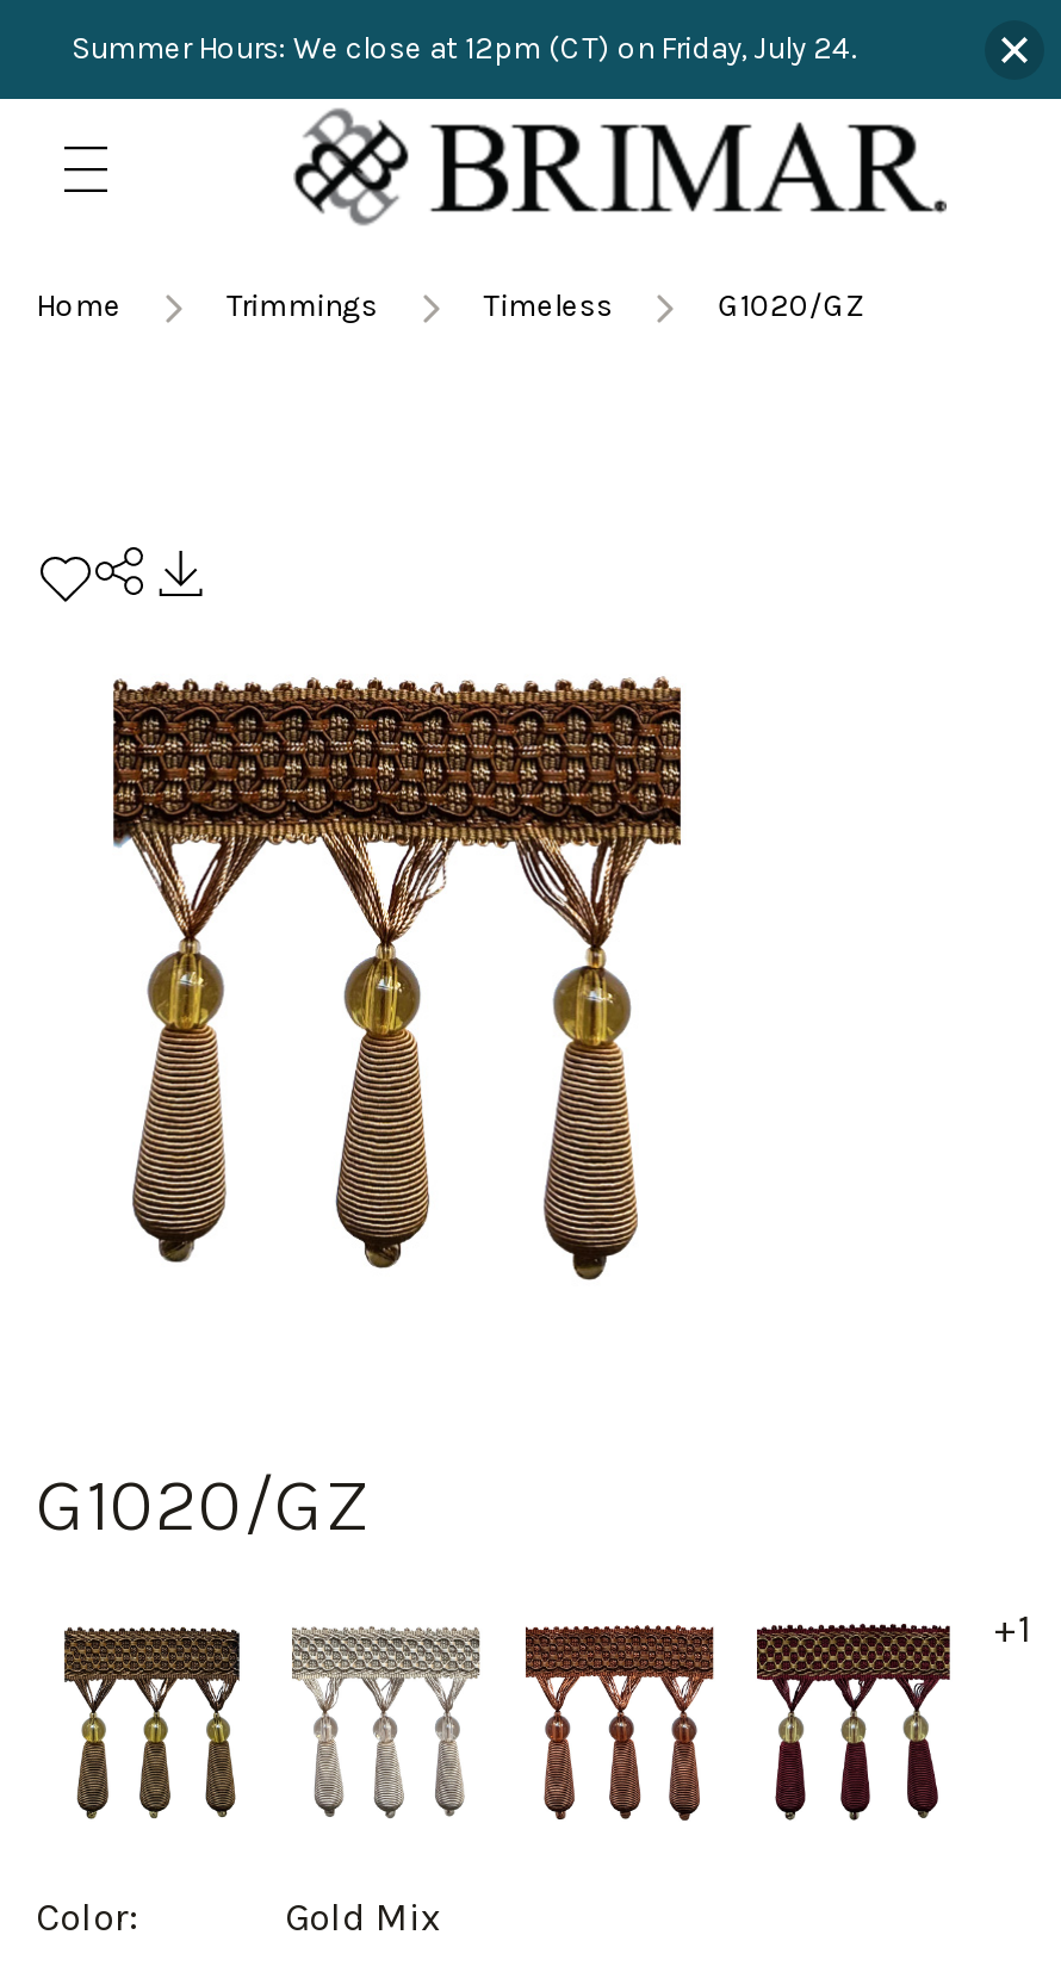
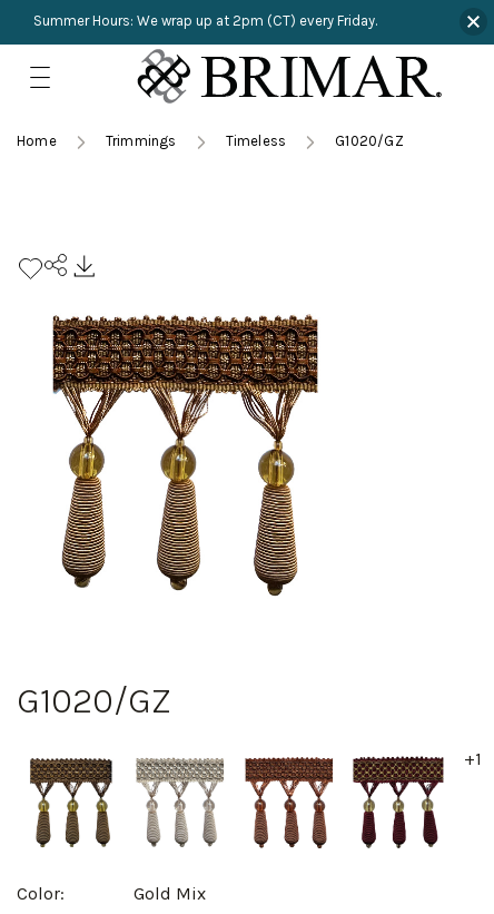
- Summer Hours: We close at 12pm (CT) on Friday, July 24.
+ Summer Hours: We wrap up at 2pm (CT) every Friday.
